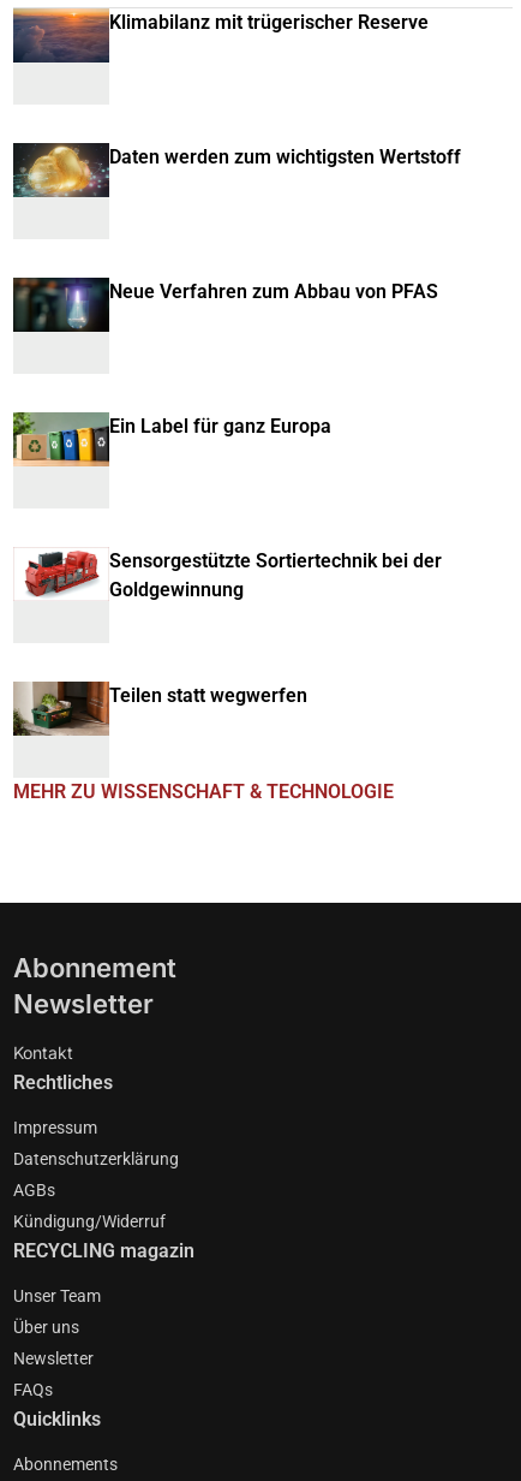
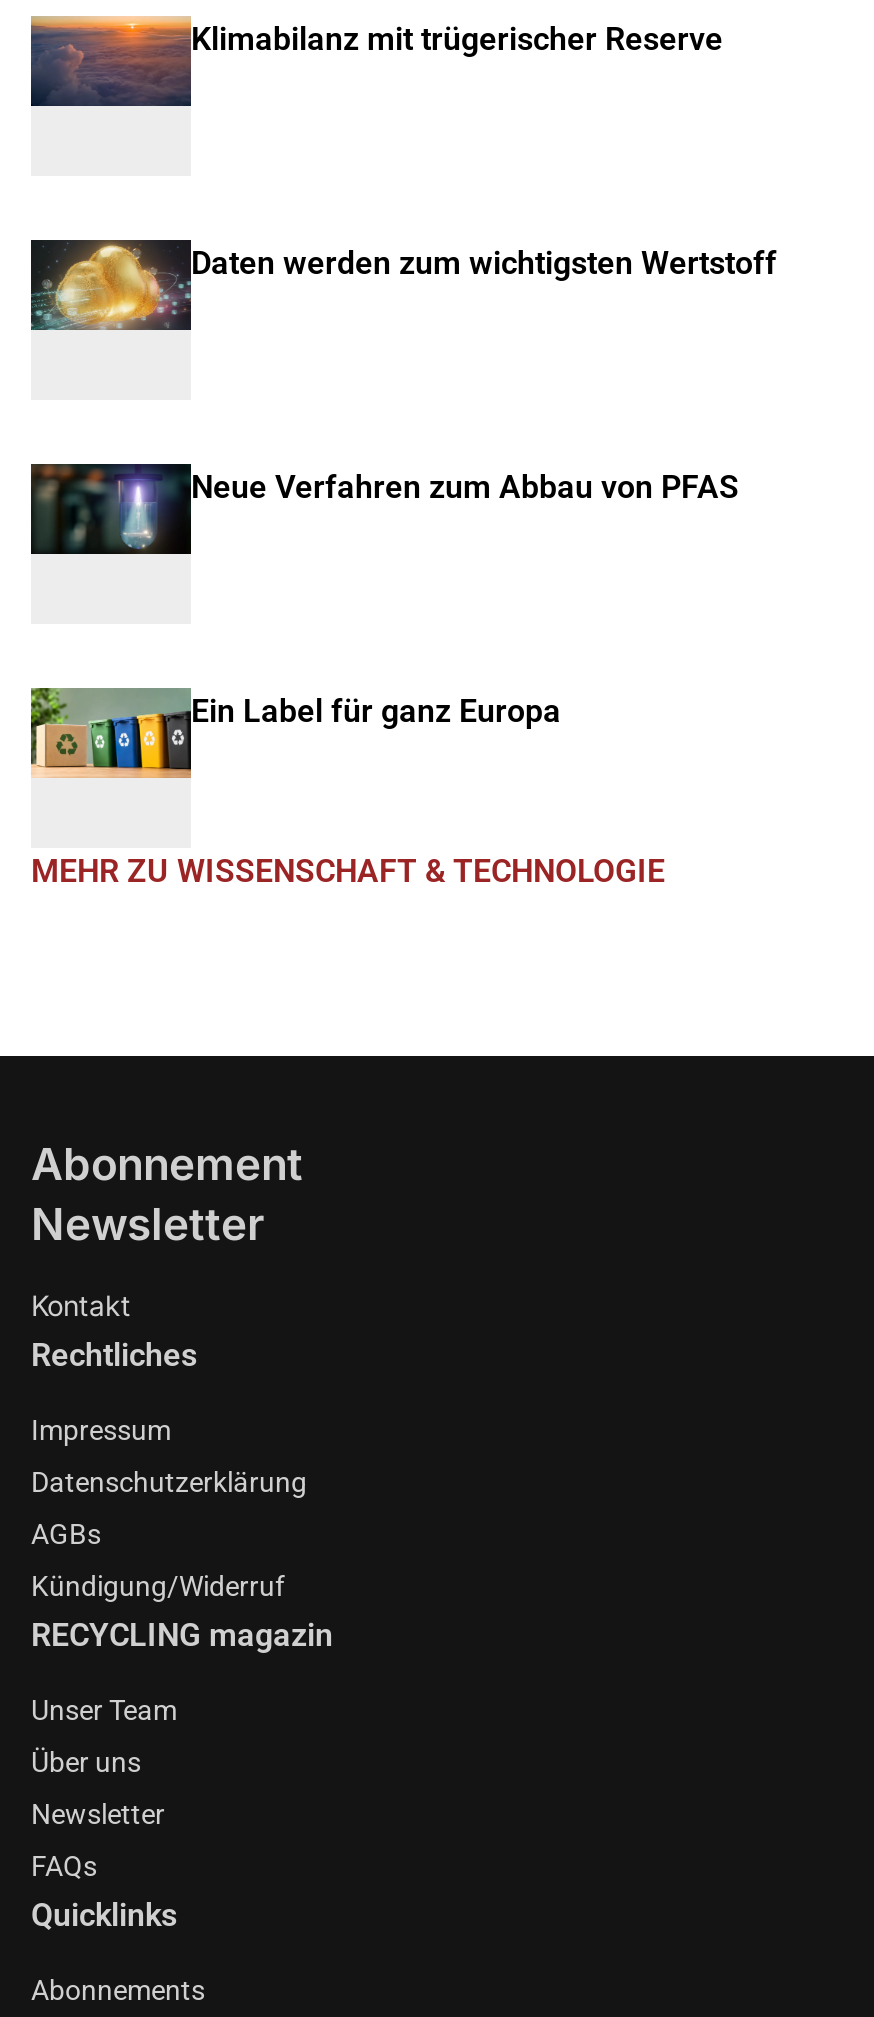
- [image]
- Sensorgestützte Sortiertechnik bei der
- Goldgewinnung

- [image]
- Teilen statt wegwerfen
